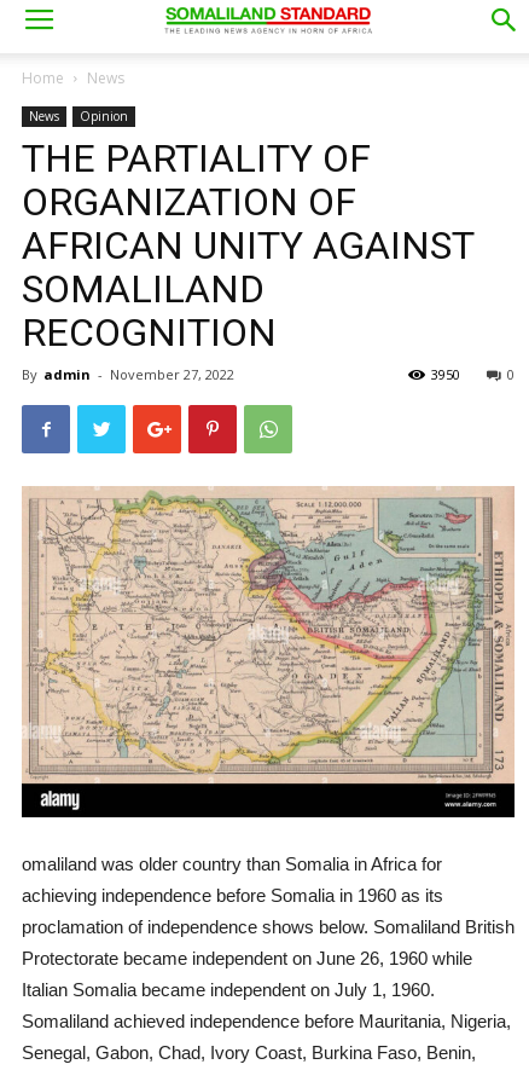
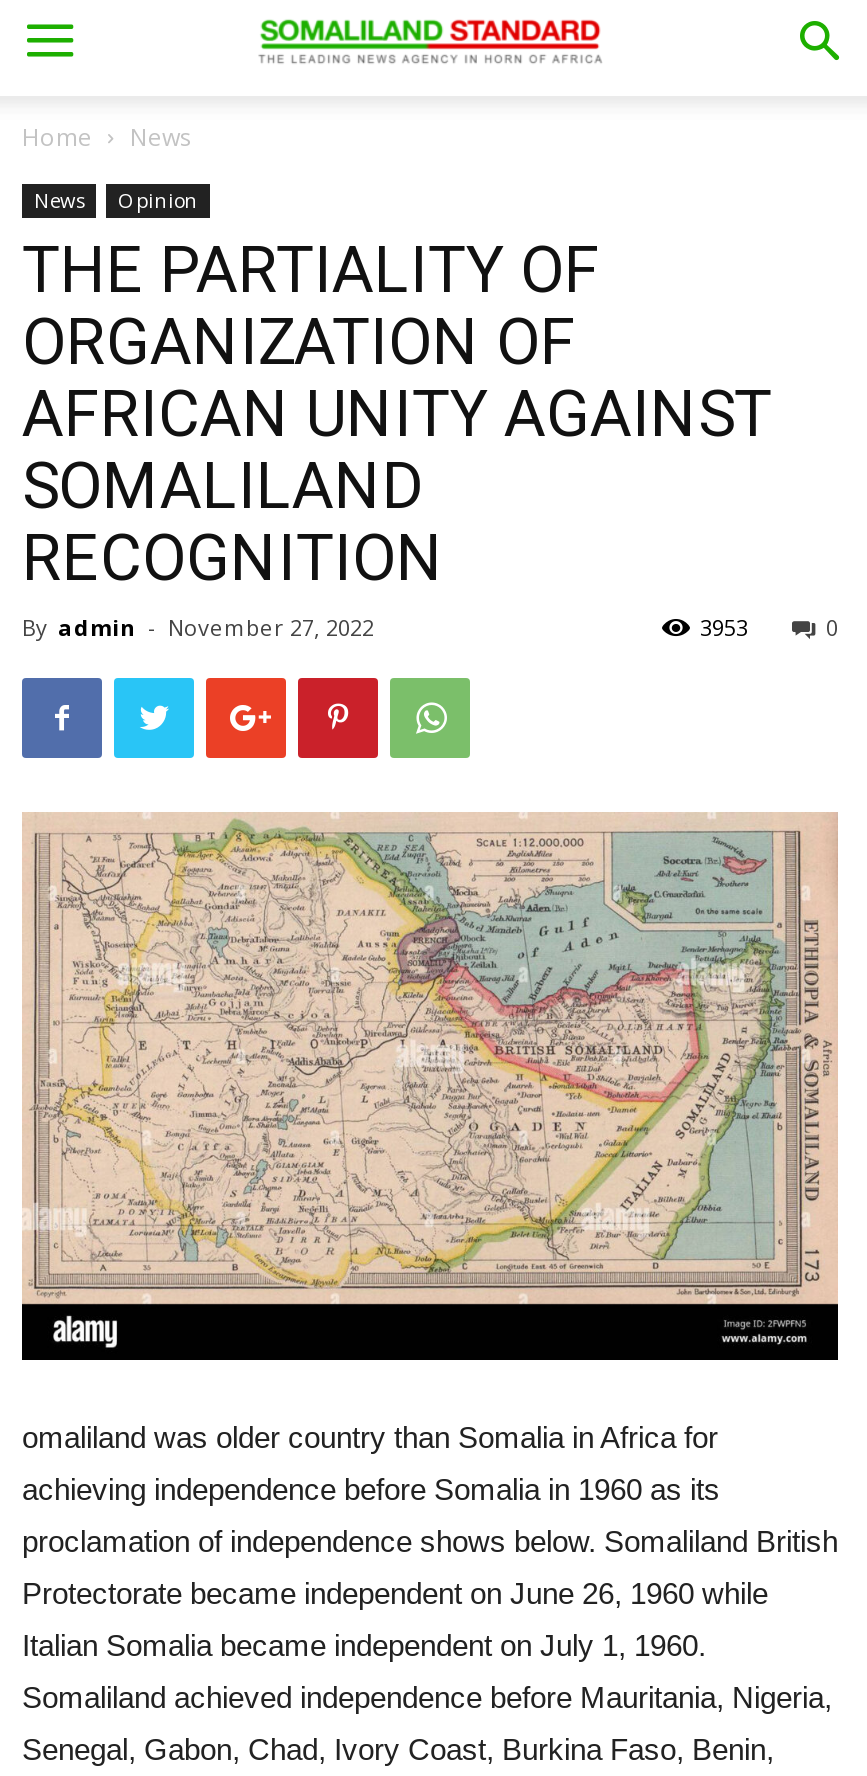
- 3950
+ 3953
